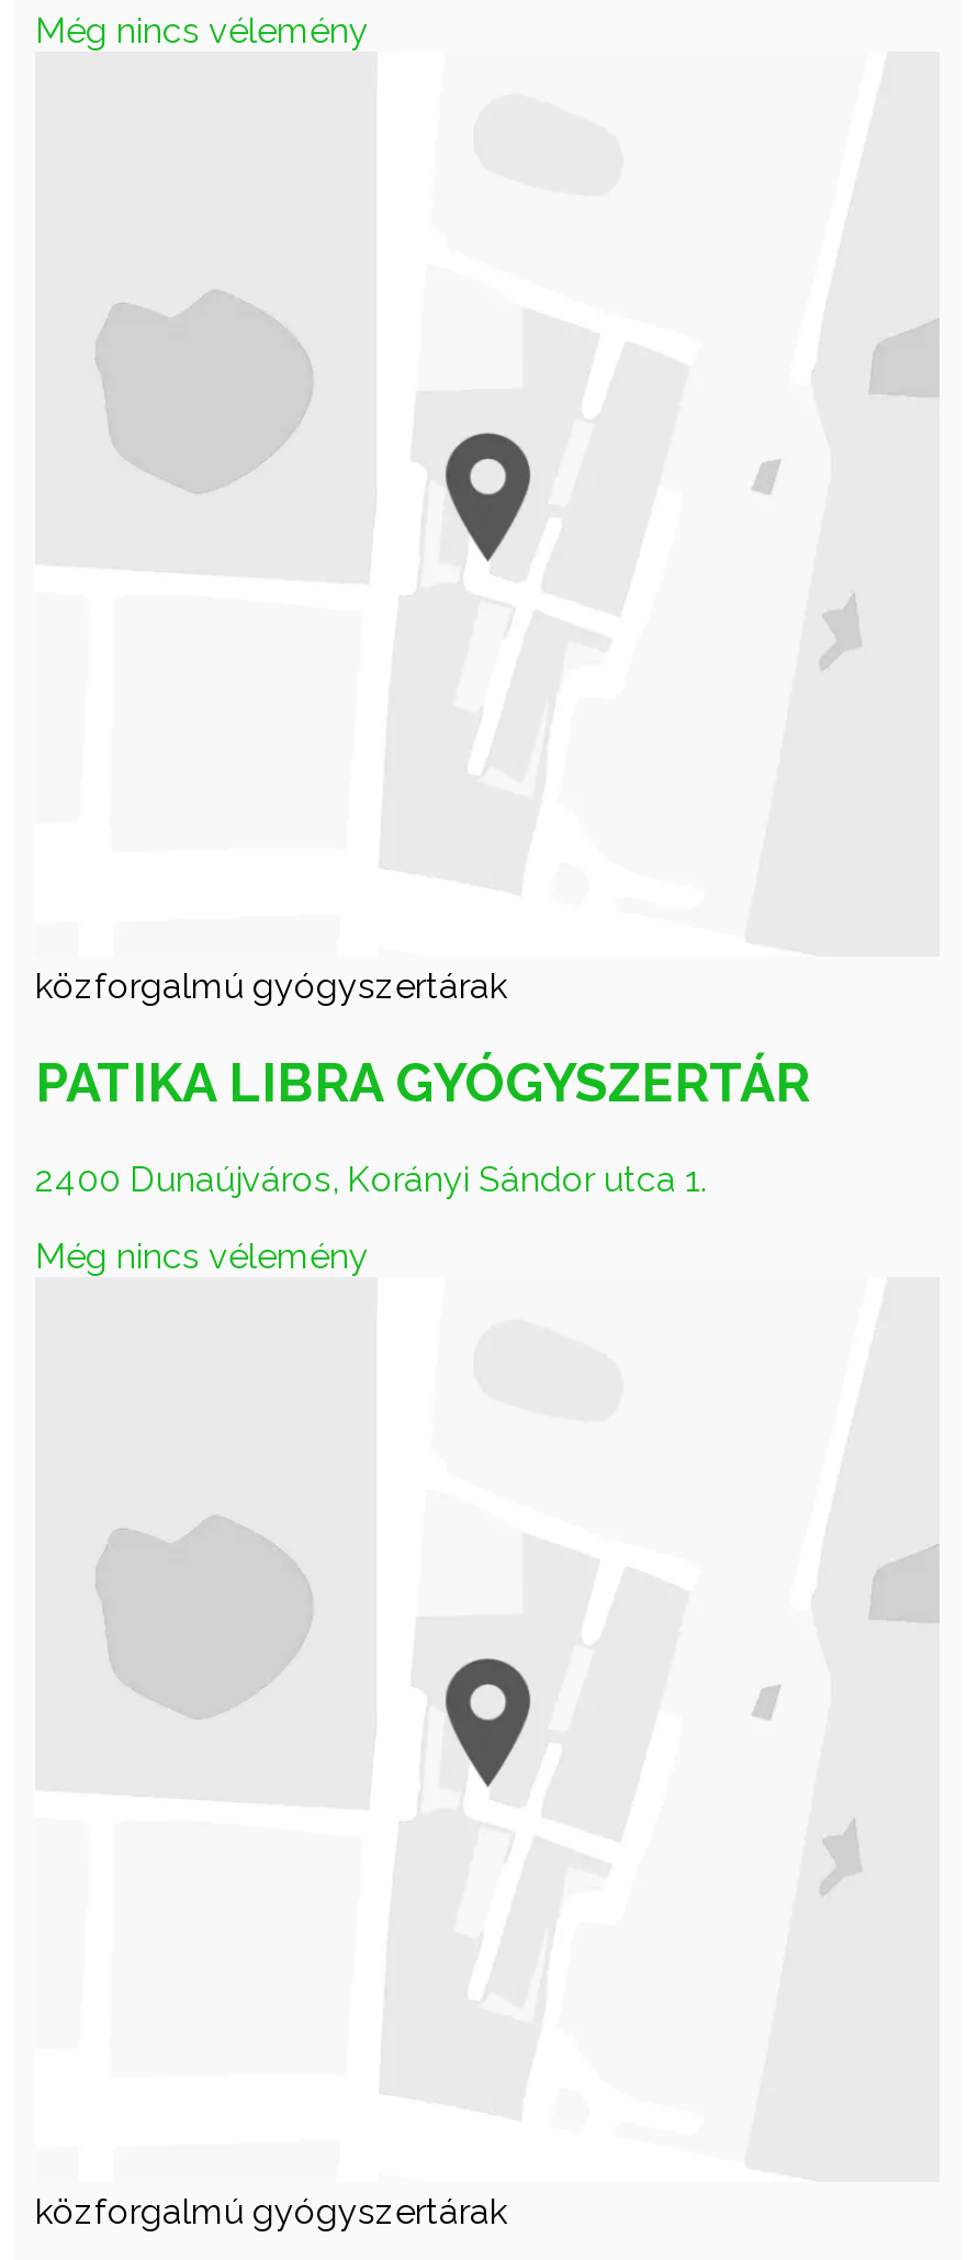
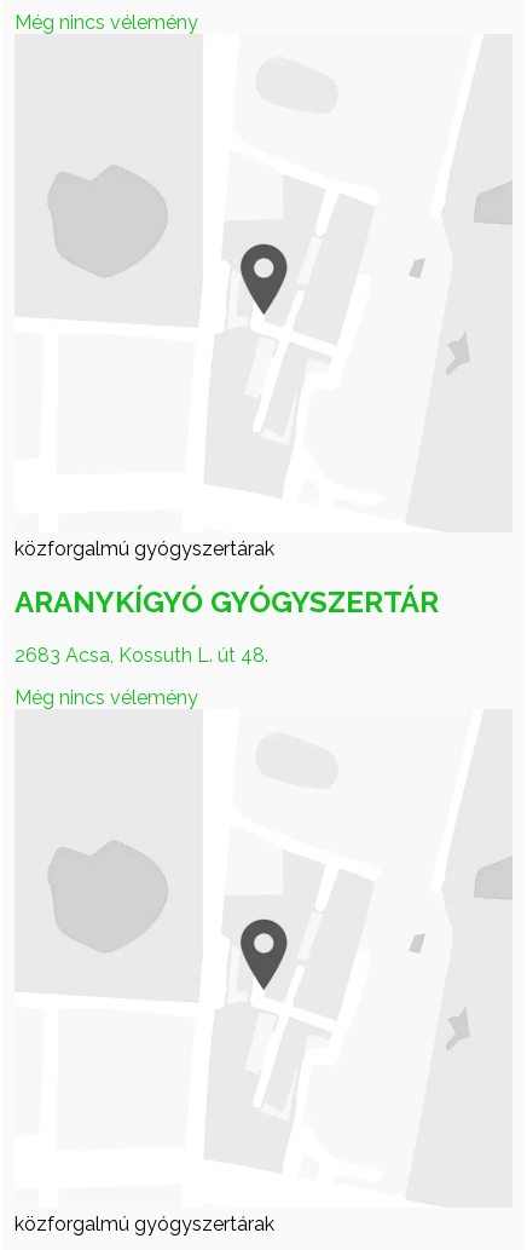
- PATIKA LIBRA GYÓGYSZERTÁR
+ ARANYKÍGYÓ GYÓGYSZERTÁR

- 2400 Dunaújváros, Korányi Sándor utca 1.
+ 2683 Acsa, Kossuth L. út 48.
